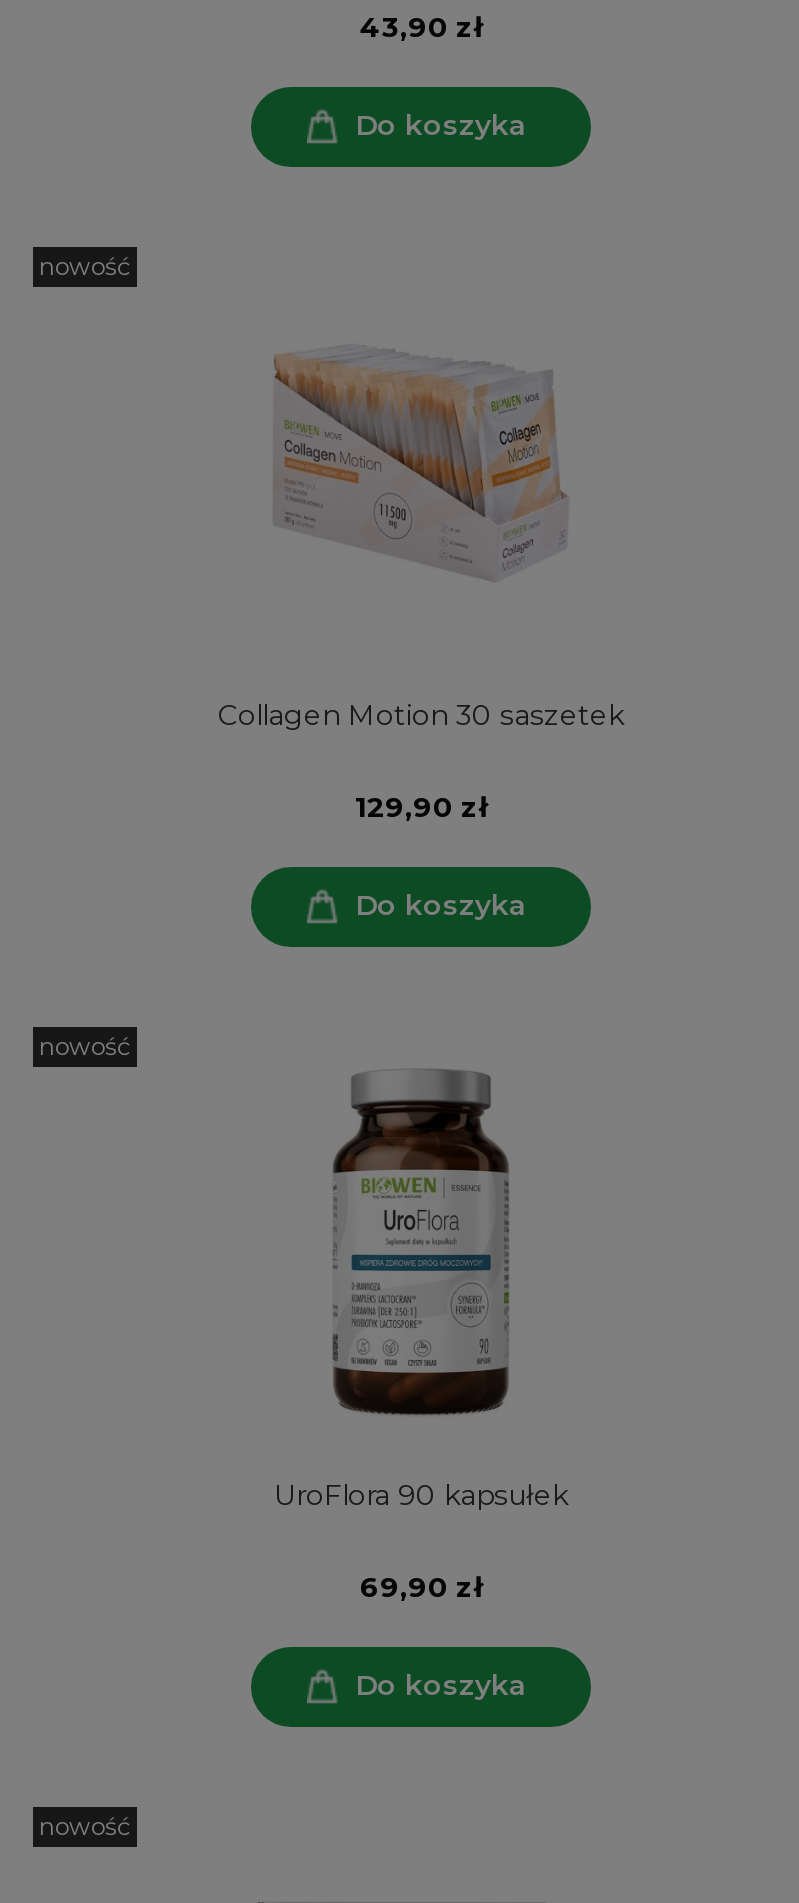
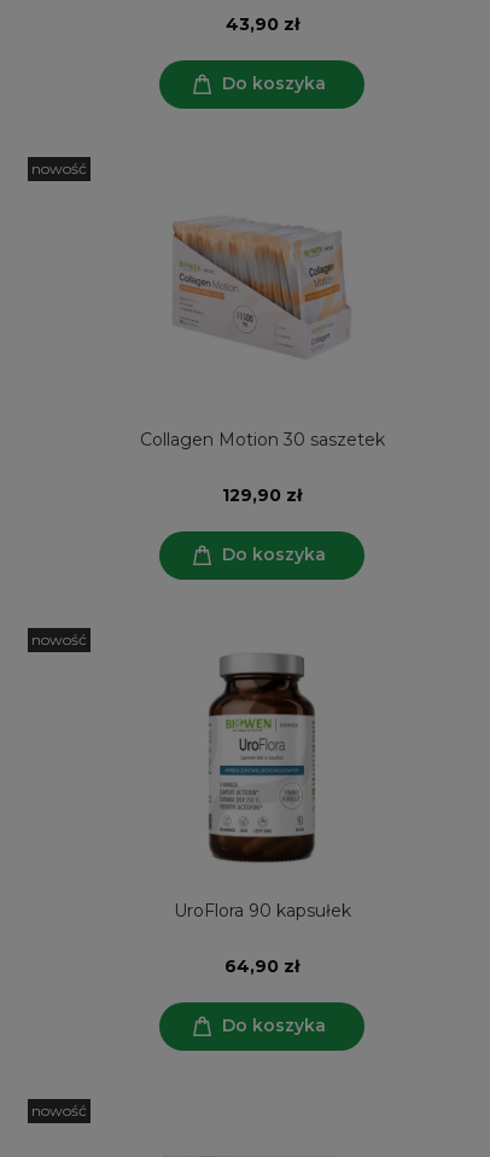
- 69,90 zł
+ 64,90 zł
